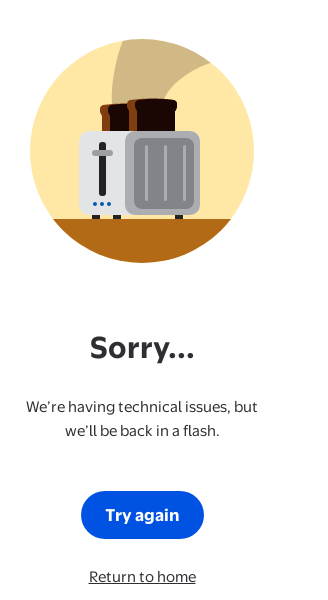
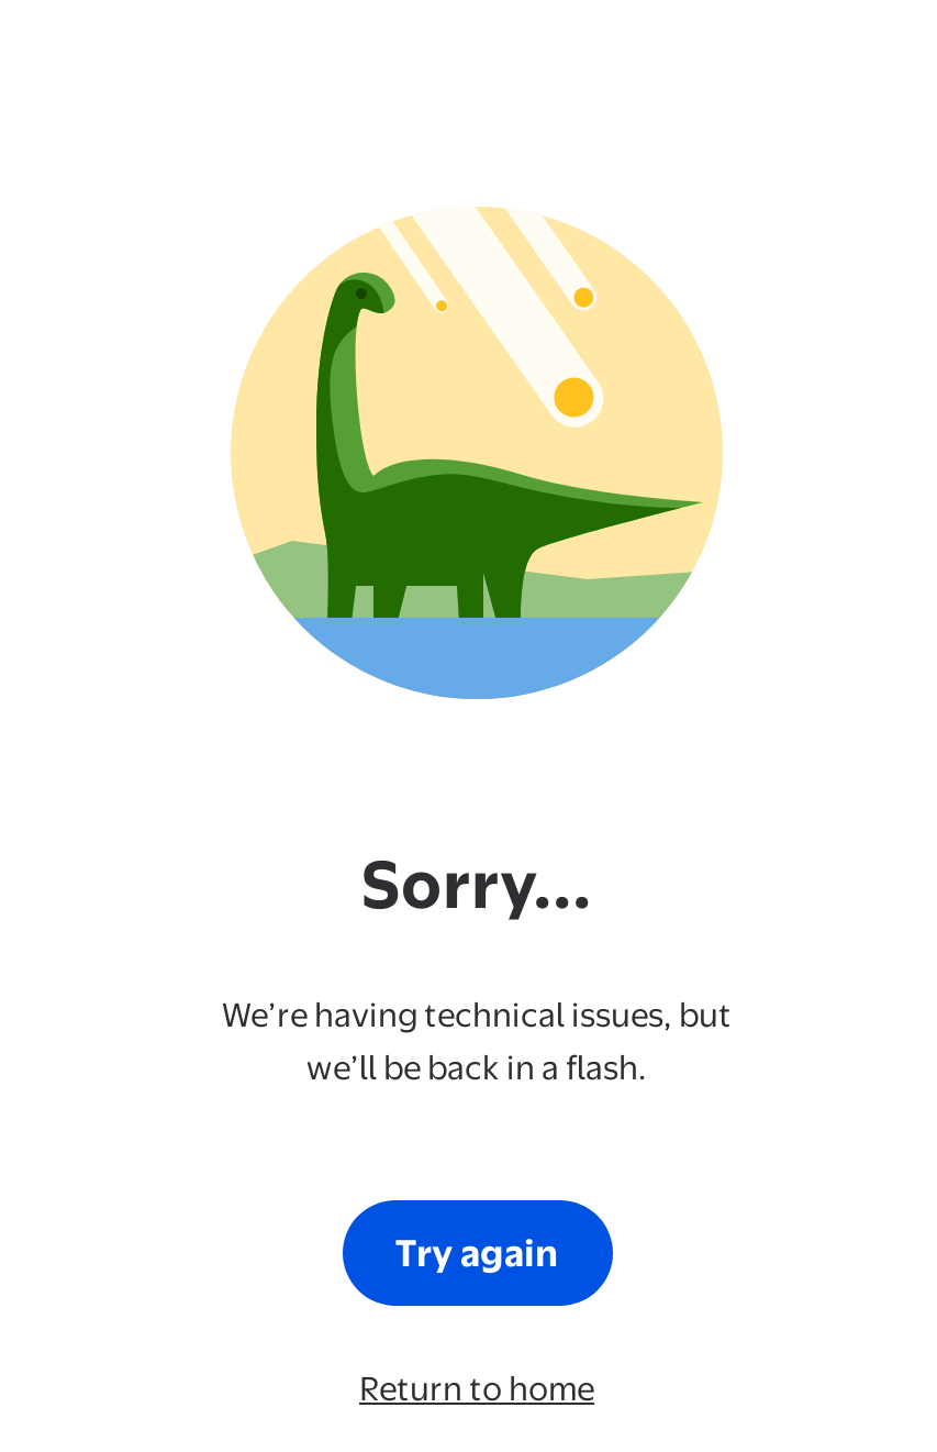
- [image]
+ [image]
